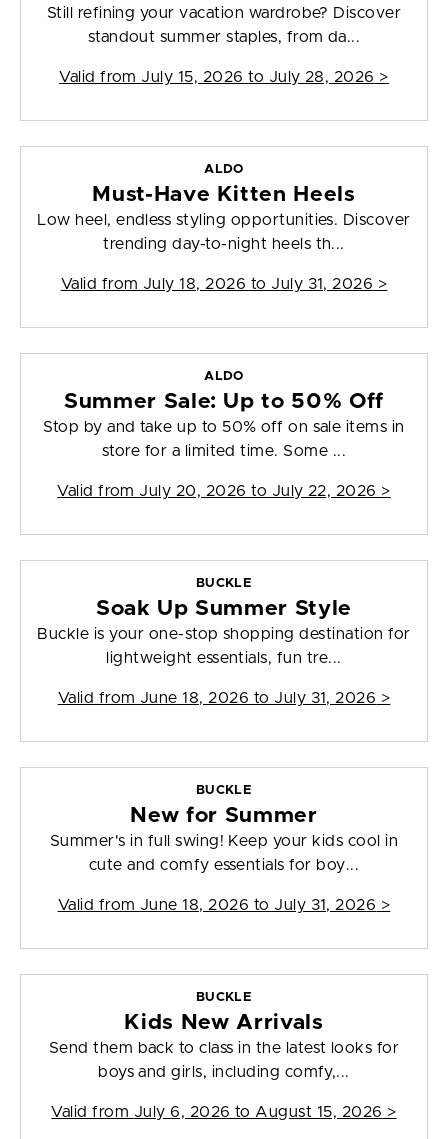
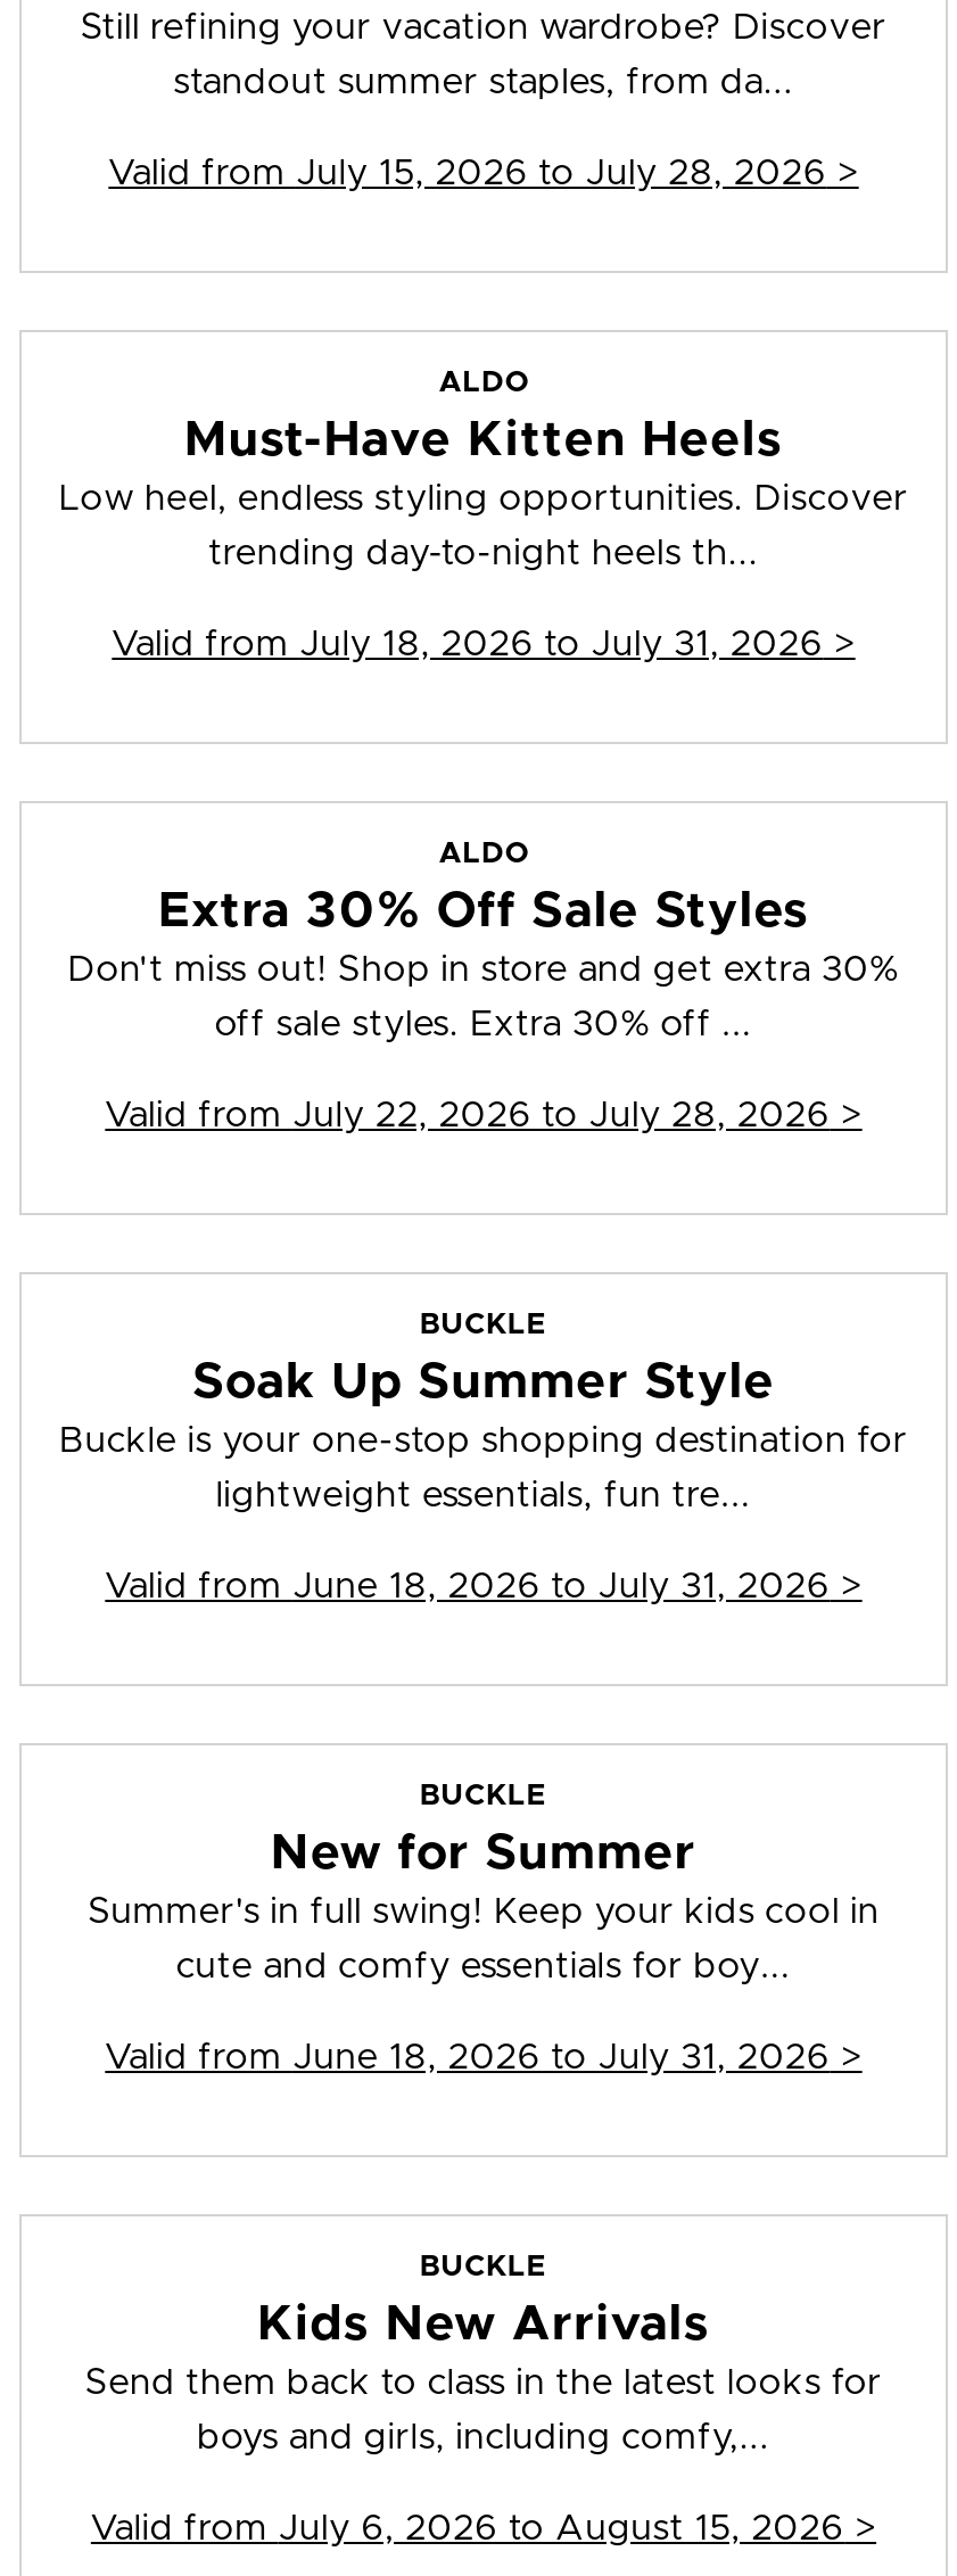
- Summer Sale: Up to 50% Off
- Stop by and take up to 50% off on sale items in
+ Extra 30% Off Sale Styles
+ Don't miss out! Shop in store and get extra 30%

- store for a limited time. Some ...
+ off sale styles. Extra 30% off ...

- Valid from July 20, 2026 to July 22, 2026 >
+ Valid from July 22, 2026 to July 28, 2026 >
